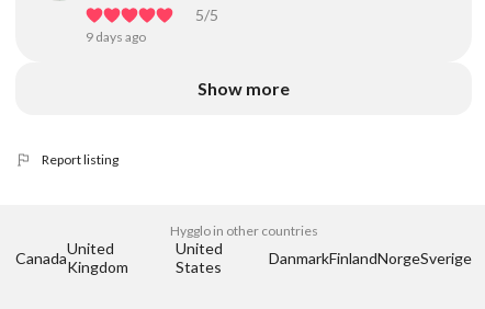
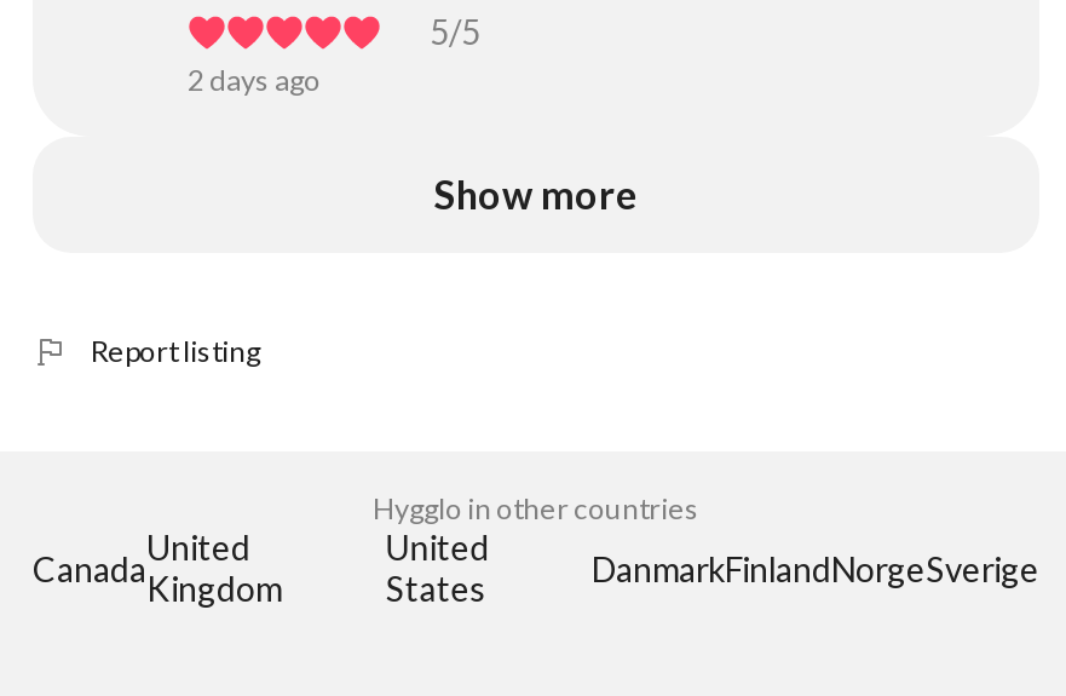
- 9 days ago
+ 2 days ago
